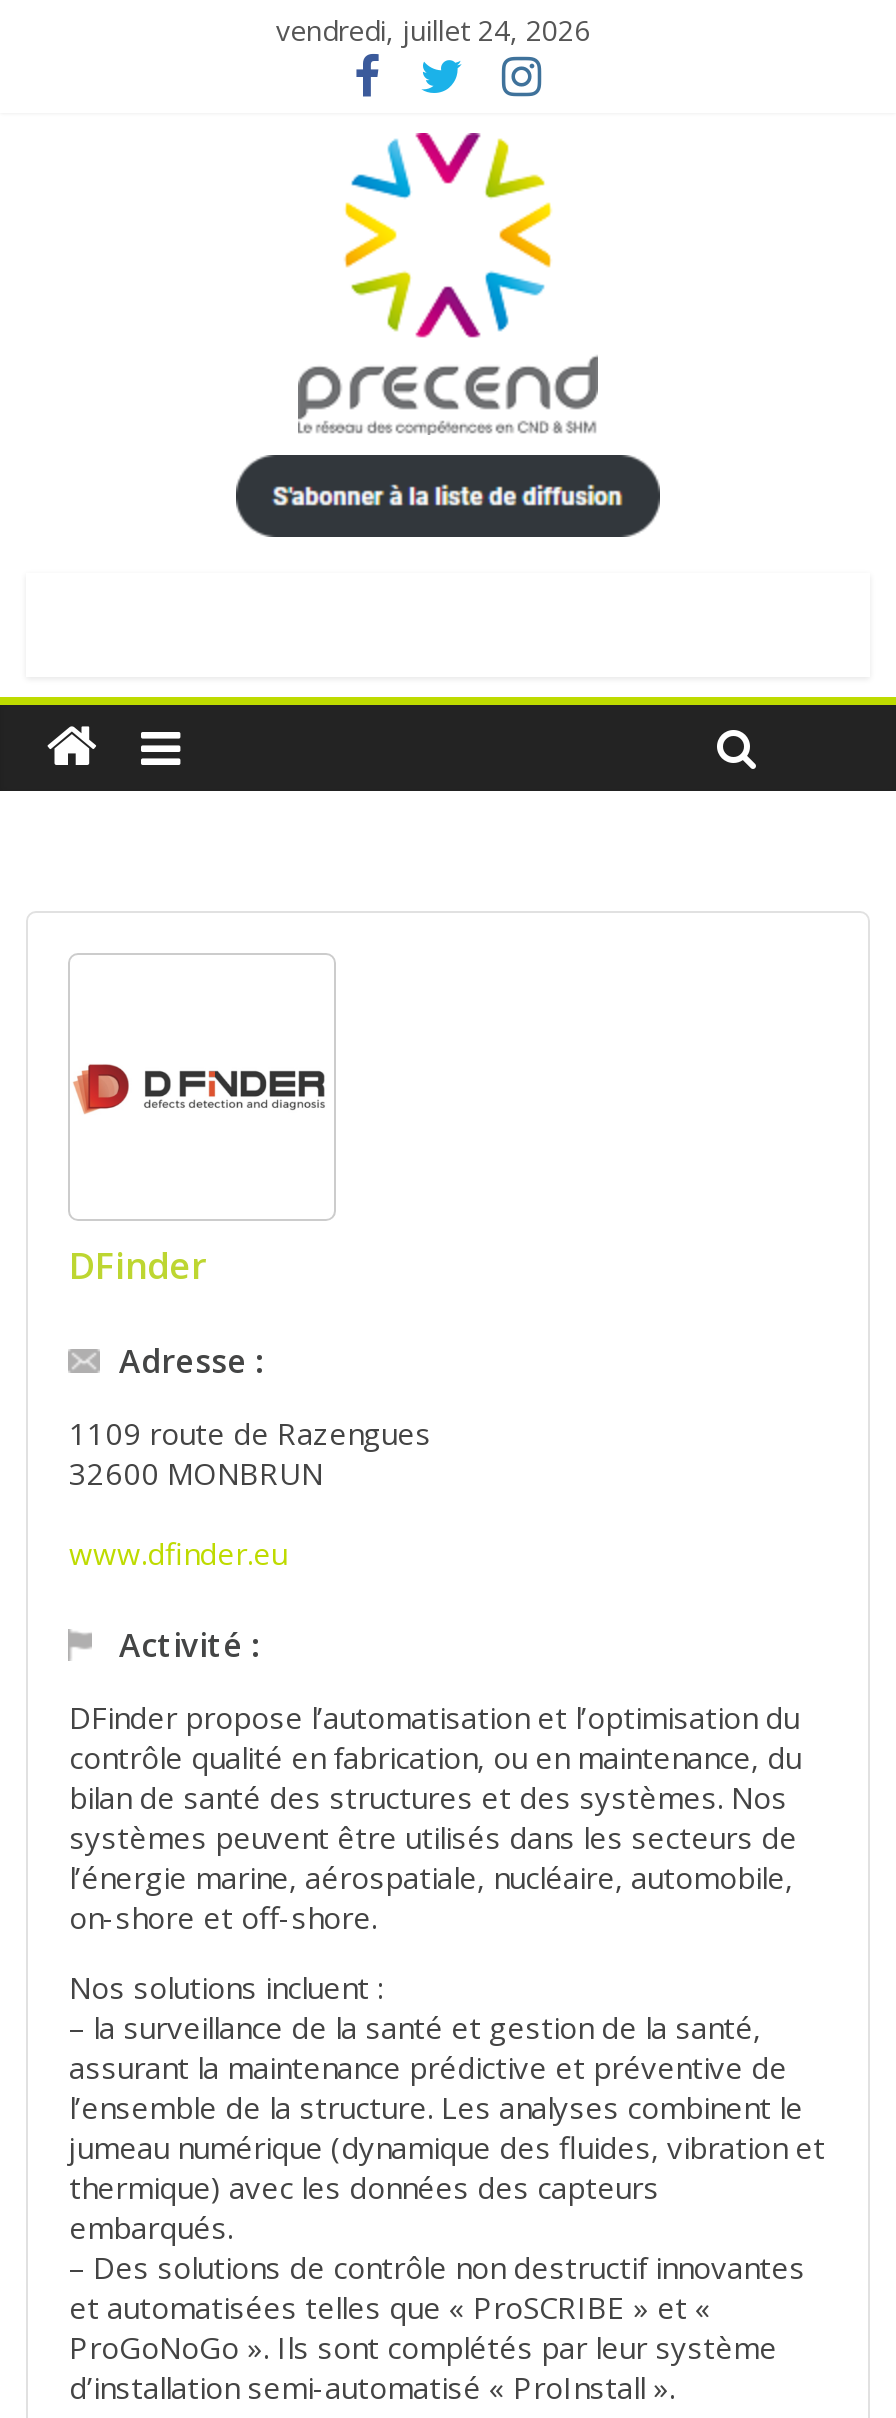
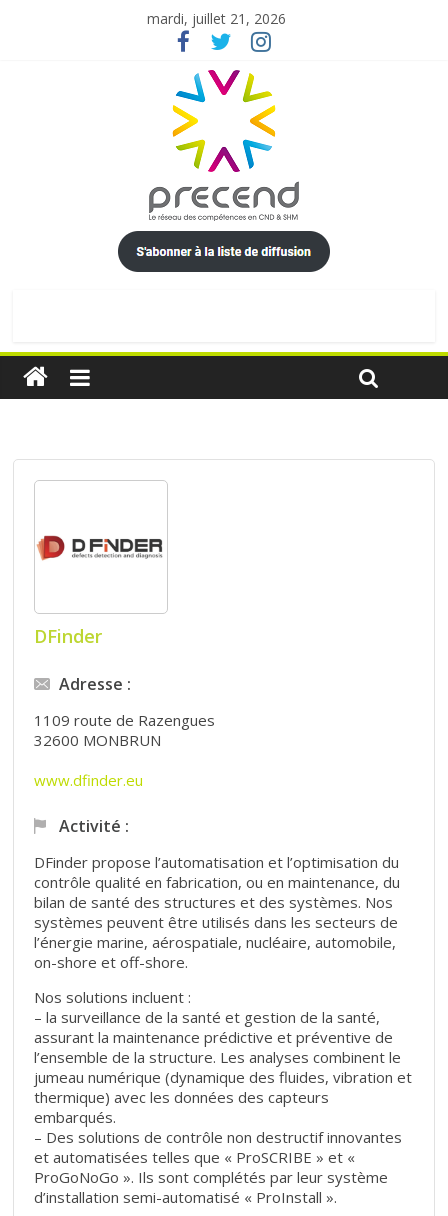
- vendredi, juillet 24, 2026
+ mardi, juillet 21, 2026
